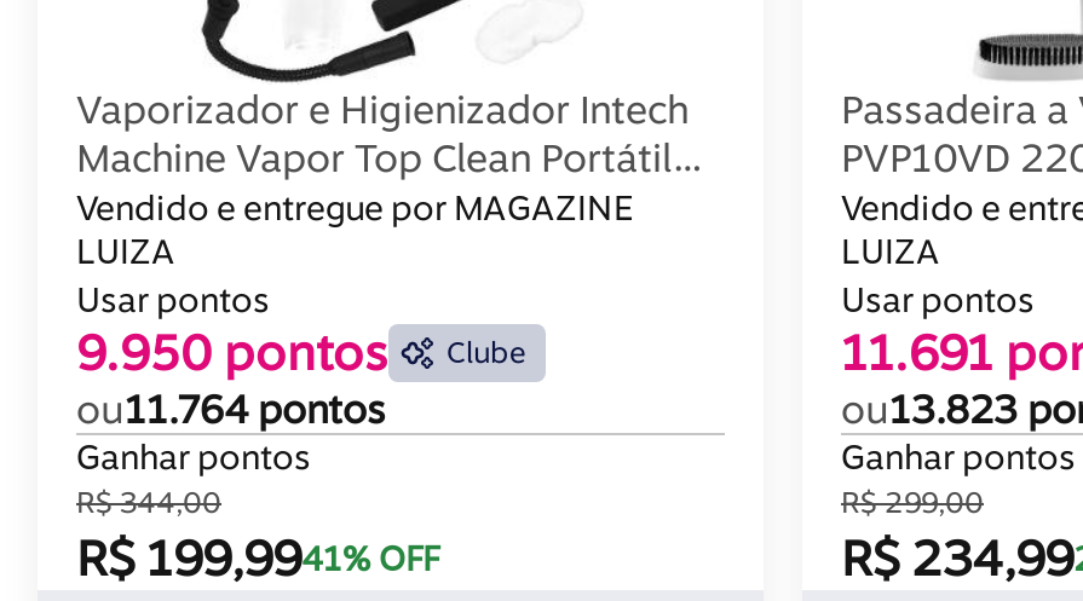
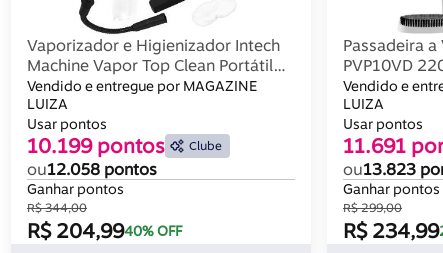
- 9.950 pontos Clube
+ 10.199 pontos Clube

- ou11.764 pontos
+ ou12.058 pontos

- R$ 199,9941% OFF
+ R$ 204,9940% OFF
